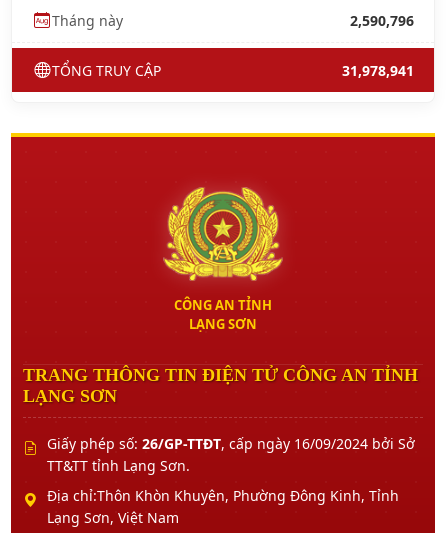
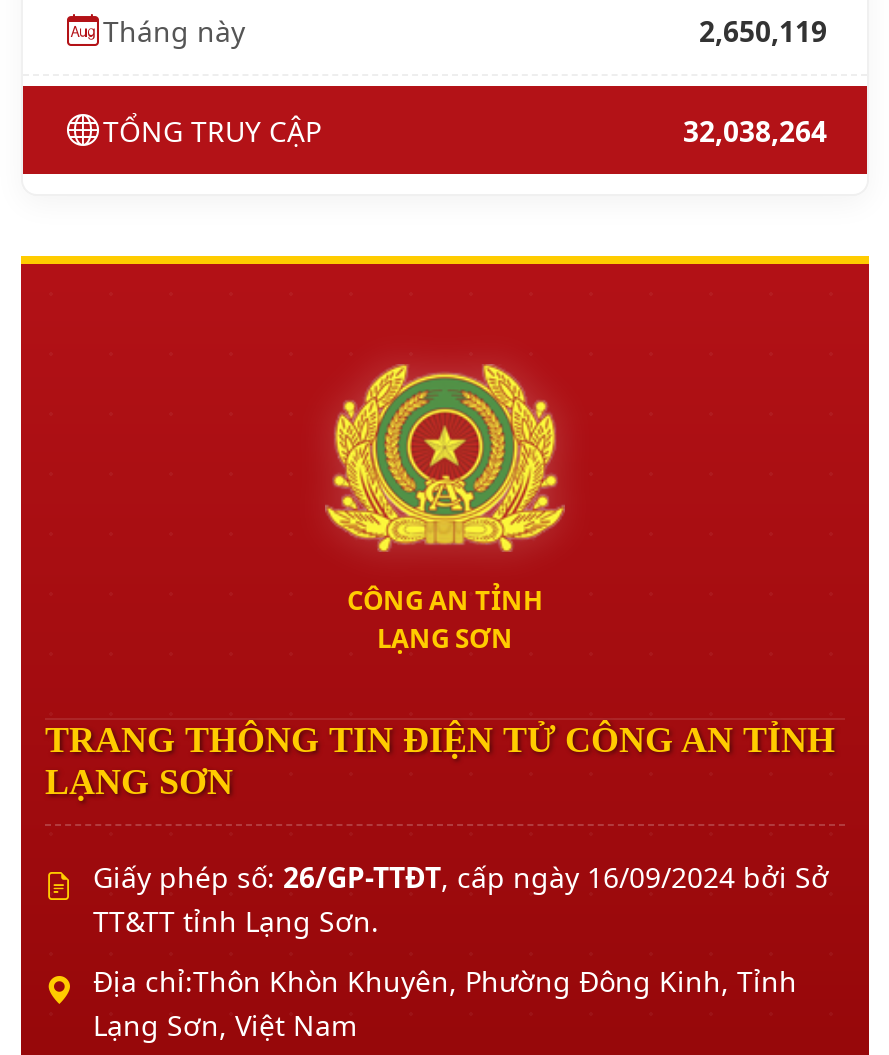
- 2,590,796
+ 2,650,119

- 31,978,941
+ 32,038,264
